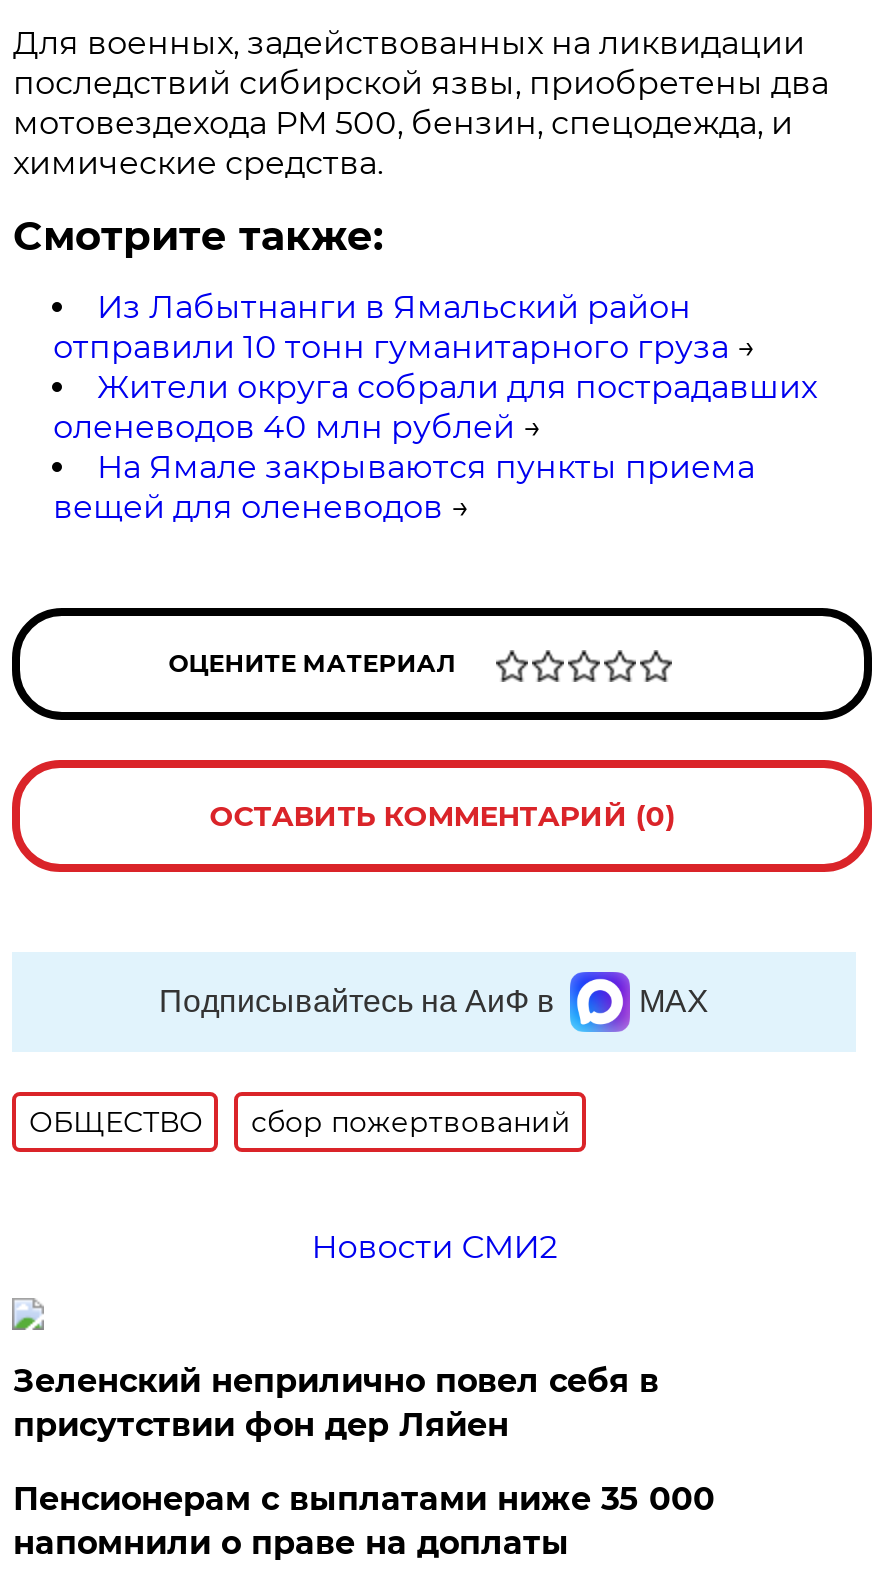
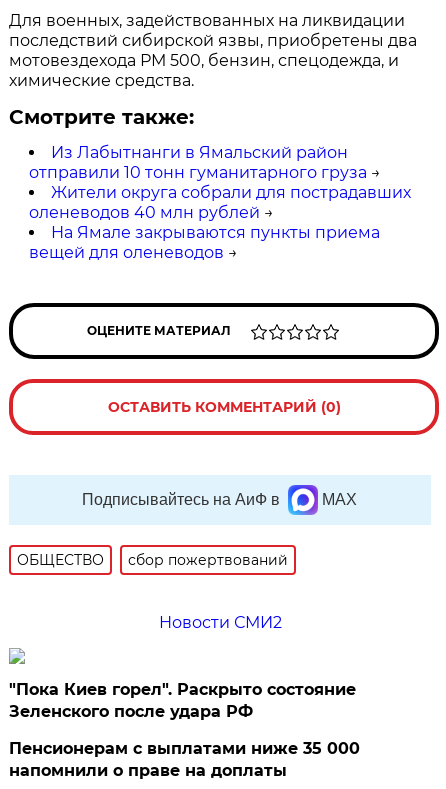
- Зеленский неприлично повел cебя в
- присутствии фон дер Ляйен
+ "Пока Киев горел". Раскрыто состояние
+ Зеленского после удара РФ
